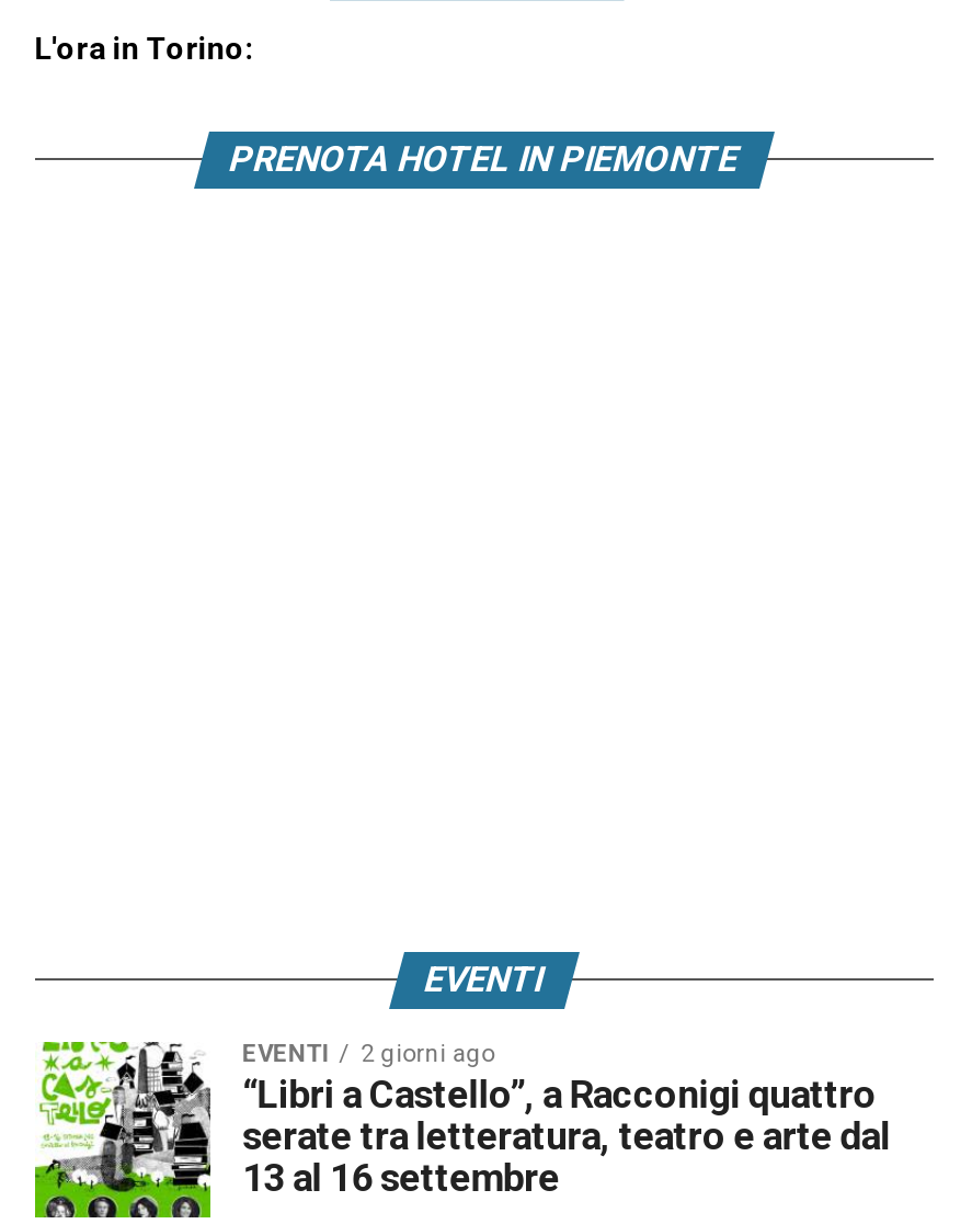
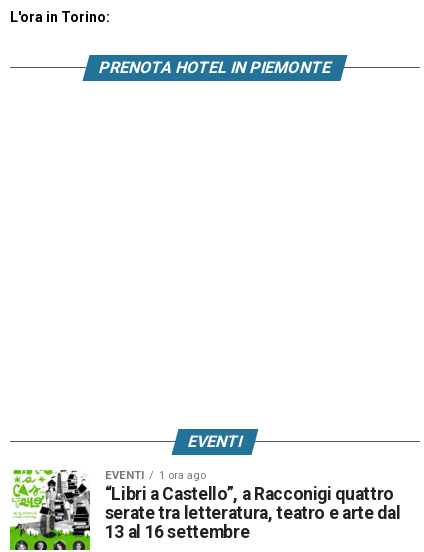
- EVENTI 2 giorni ago
+ EVENTI 1 ora ago
